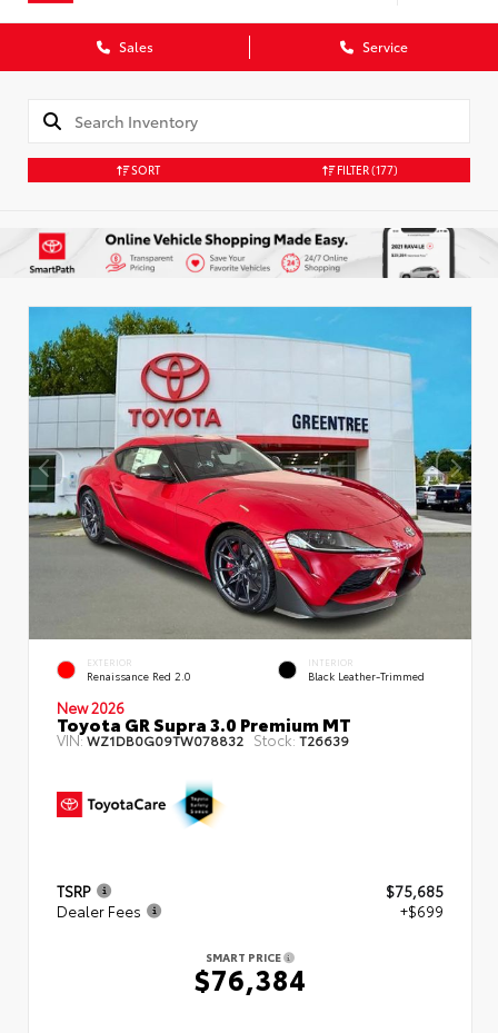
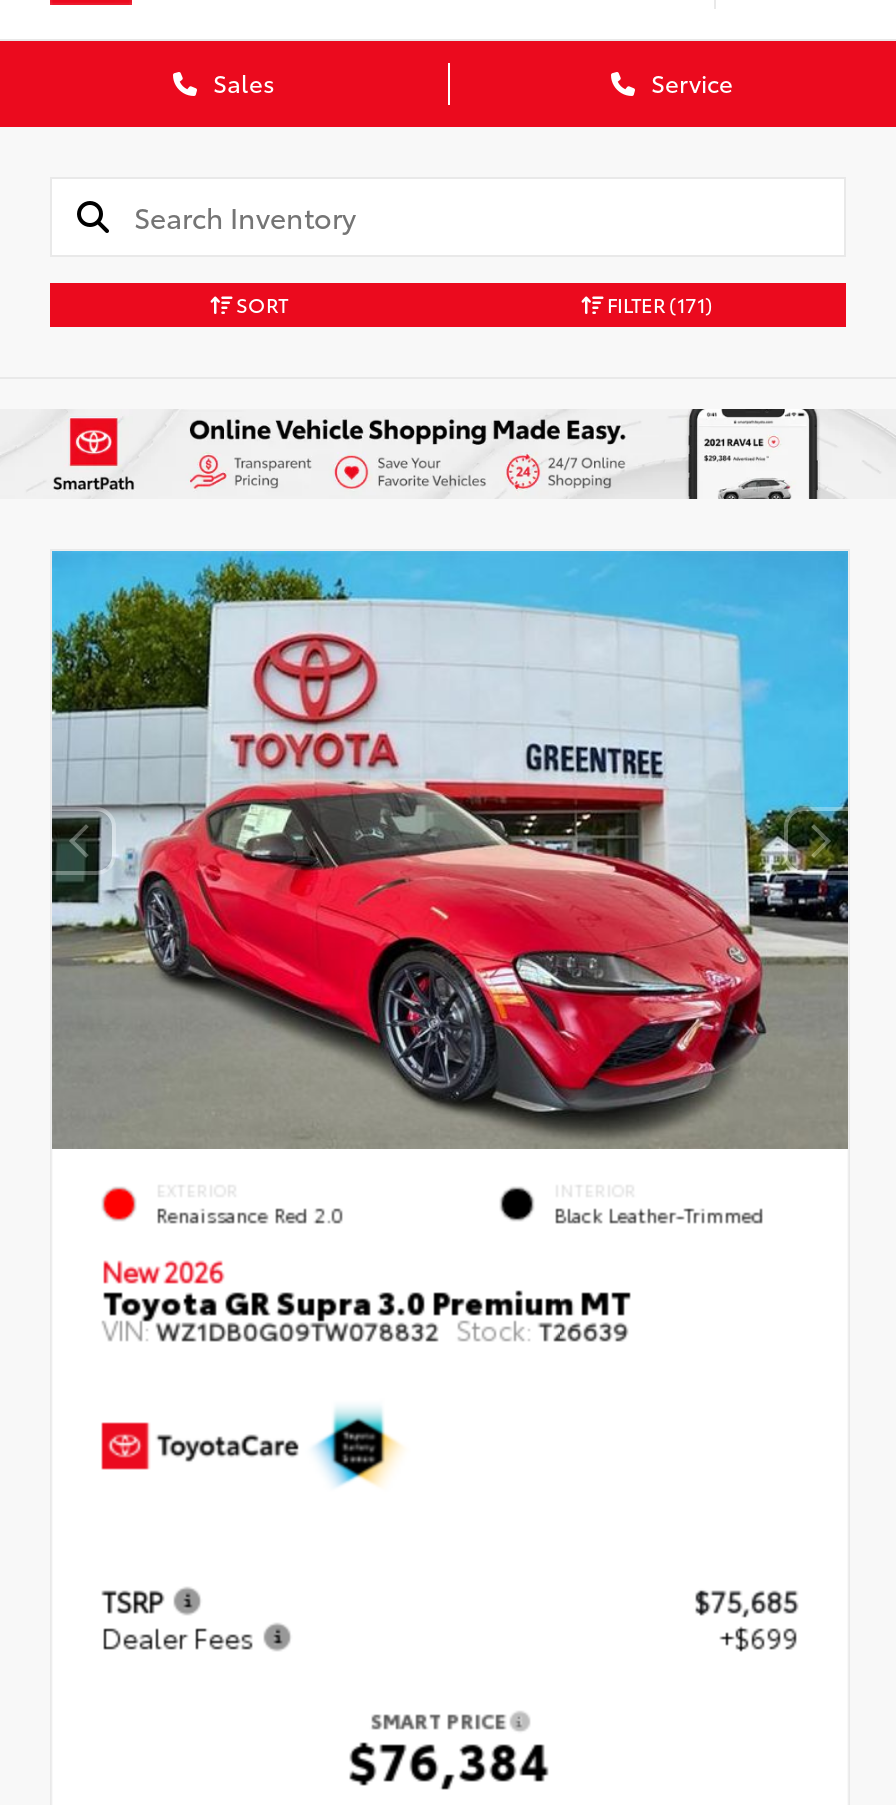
- FILTER (177)
+ FILTER (171)
